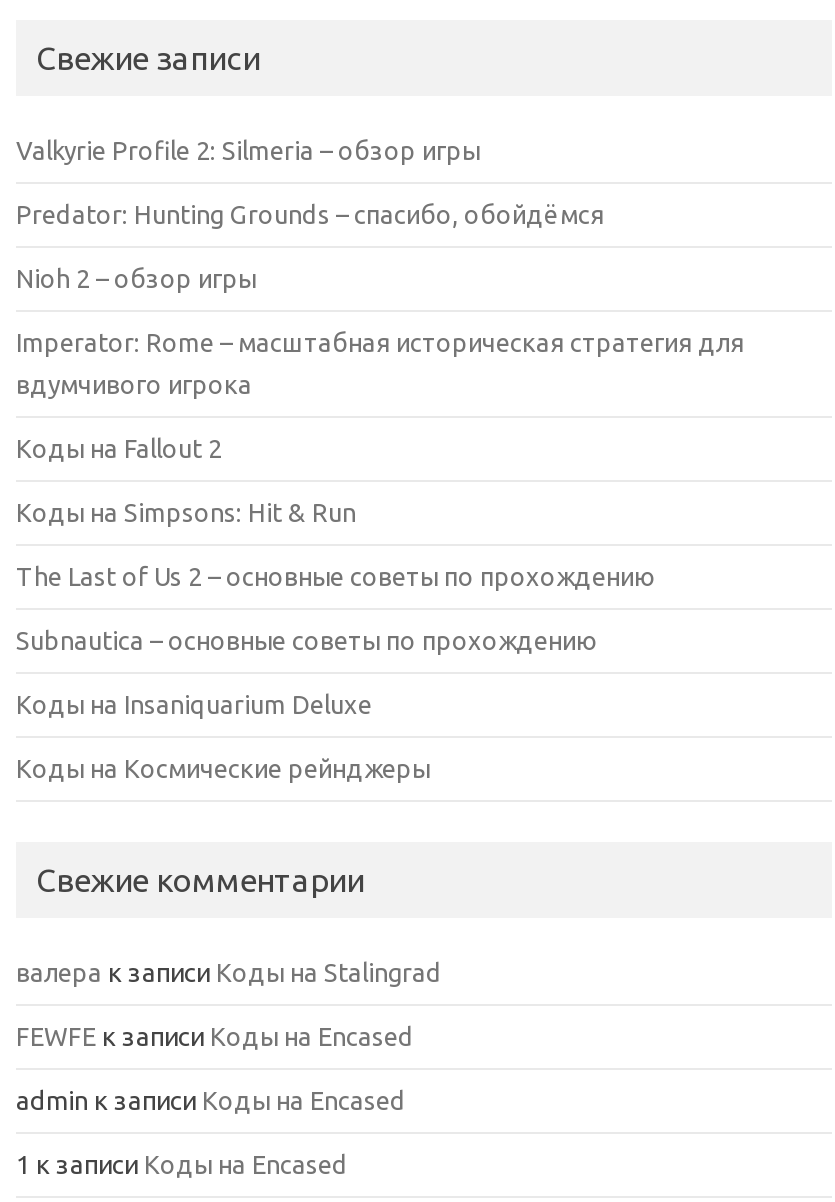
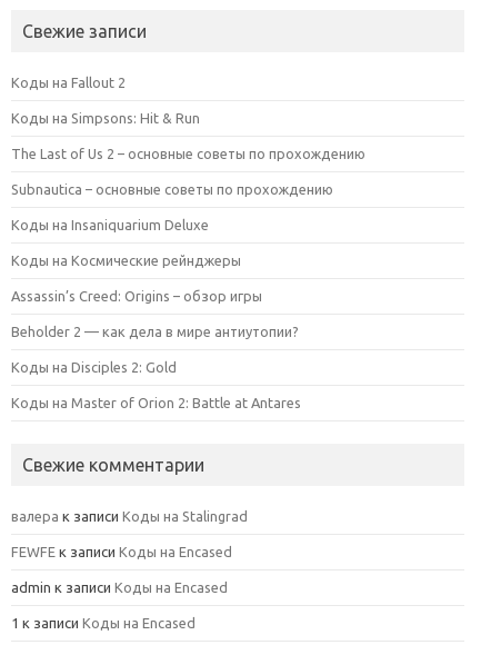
- Valkyrie Profile 2: Silmeria – обзор игры
- Predator: Hunting Grounds – спасибо, обойдёмся
- Nioh 2 – обзор игры
- Imperator: Rome – масштабная историческая стратегия для
- вдумчивого игрока

moved up: Коды на Fallout 2 | Коды на Simpsons: Hit & Run | The Last of Us 2 – основные советы по прохождению | Subnautica – основные советы по прохождению | Коды на Insaniquarium Deluxe | Коды на Космические рейнджеры

+ Assassin’s Creed: Origins – обзор игры
+ Beholder 2 — как дела в мире антиутопии?
+ Коды на Disciples 2: Gold
+ Коды на Master of Orion 2: Battle at Antares
